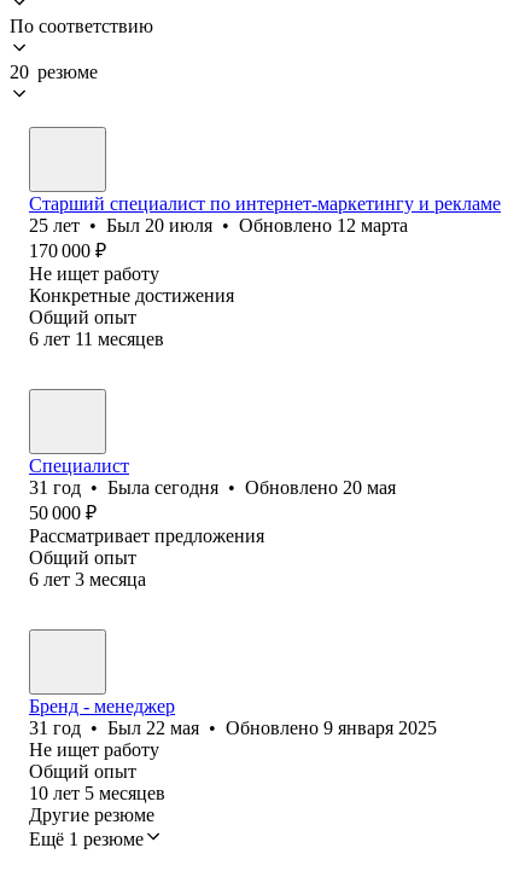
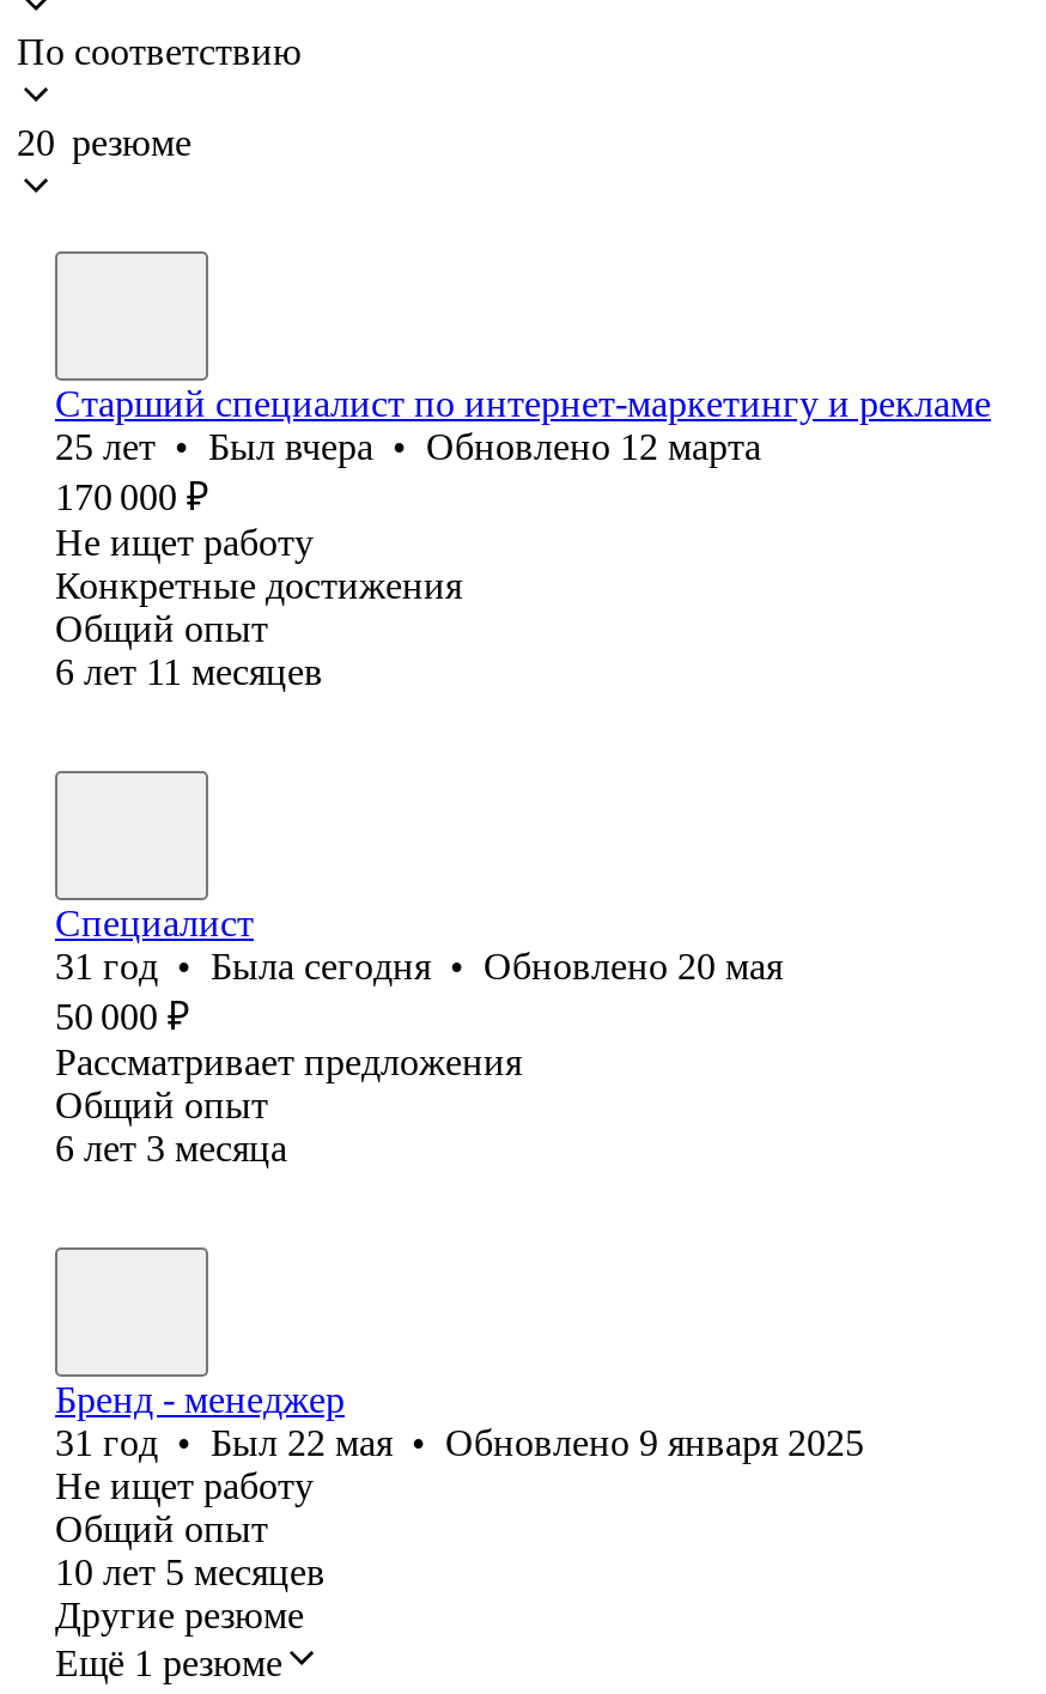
- 25 лет • Был 20 июля • Обновлено 12 марта
+ 25 лет • Был вчера • Обновлено 12 марта
